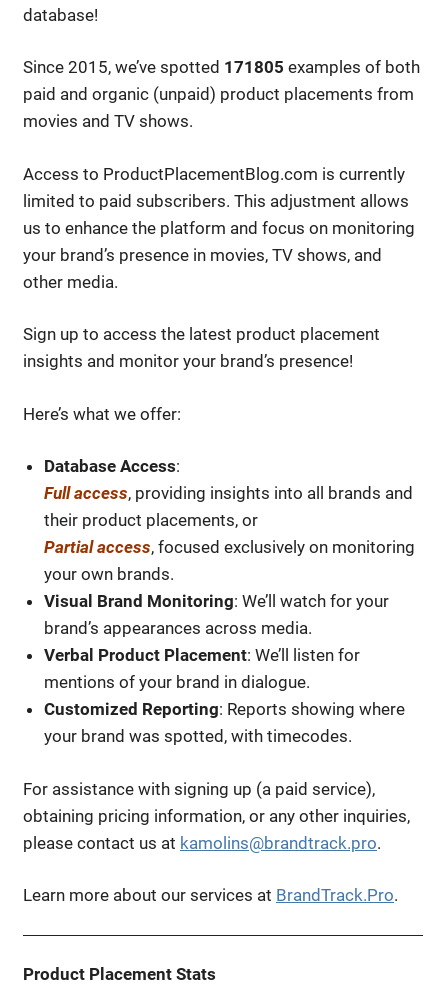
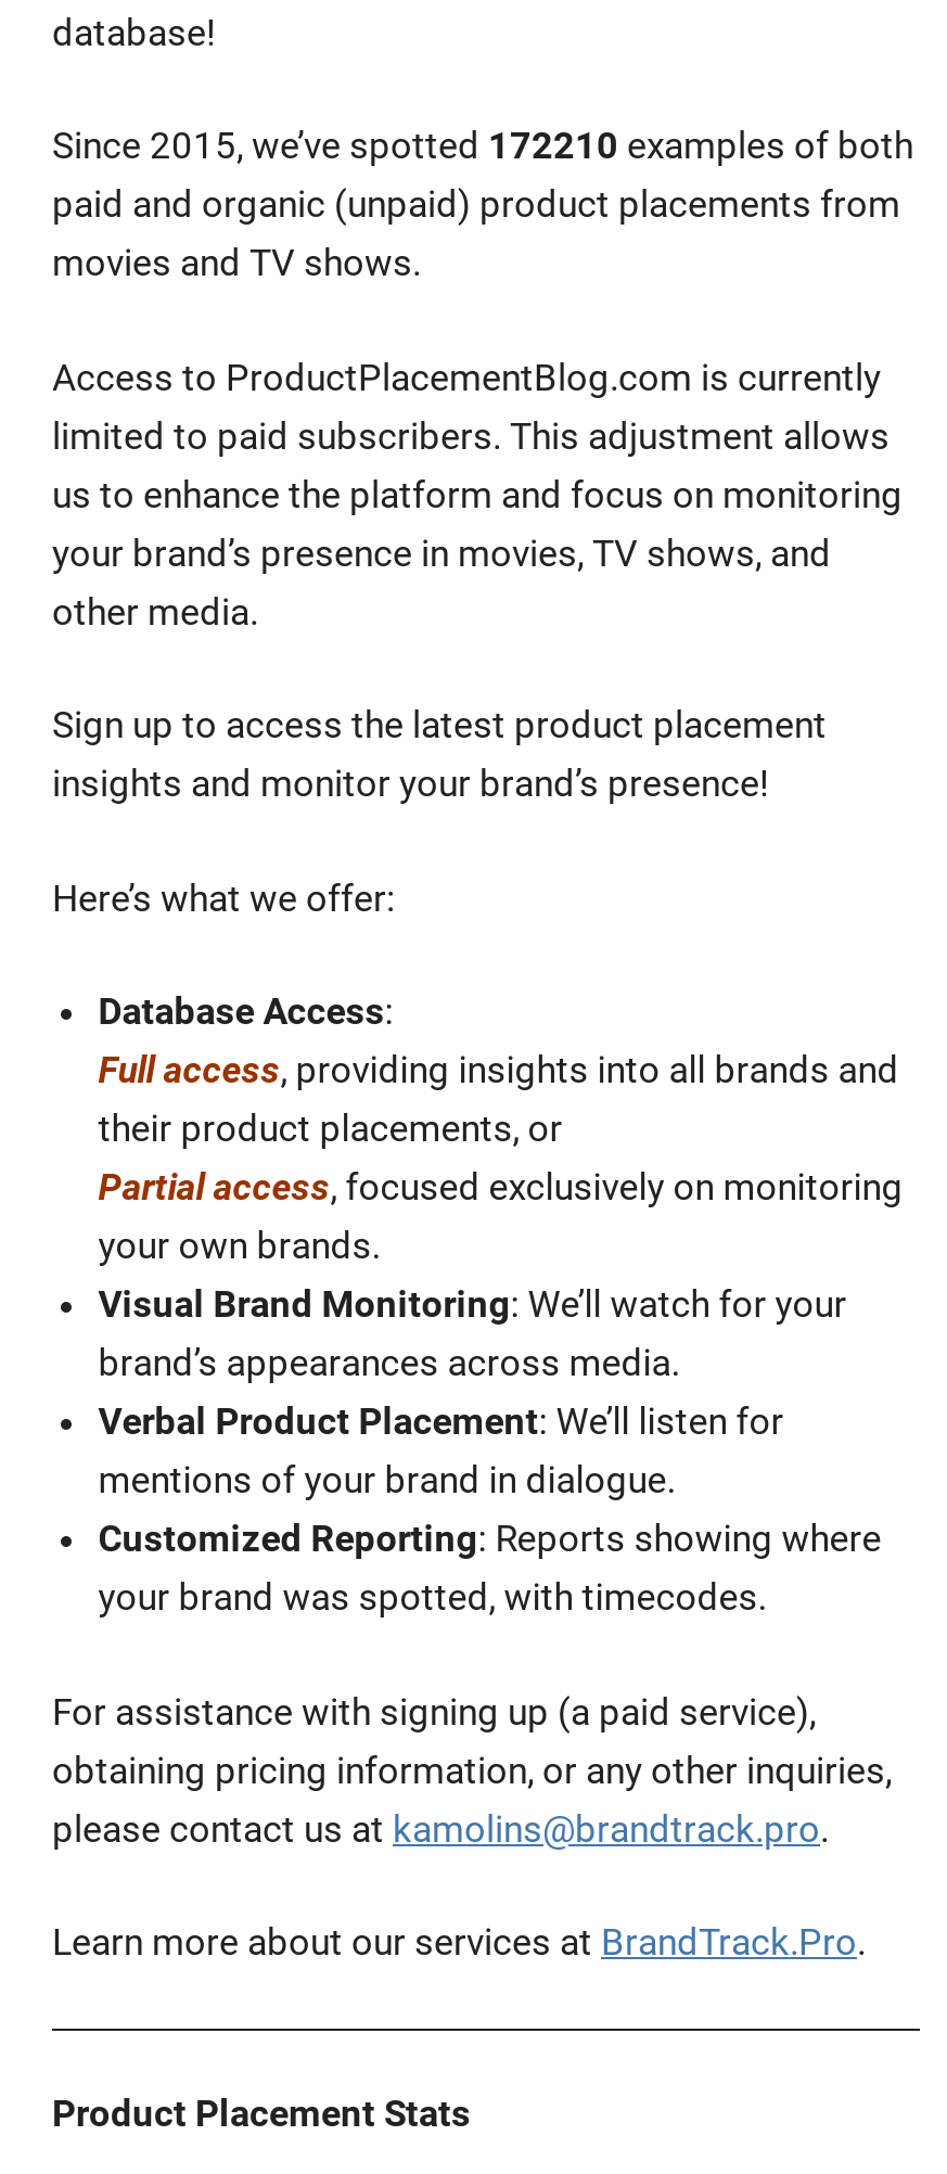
- Since 2015, we’ve spotted 171805 examples of both
+ Since 2015, we’ve spotted 172210 examples of both
